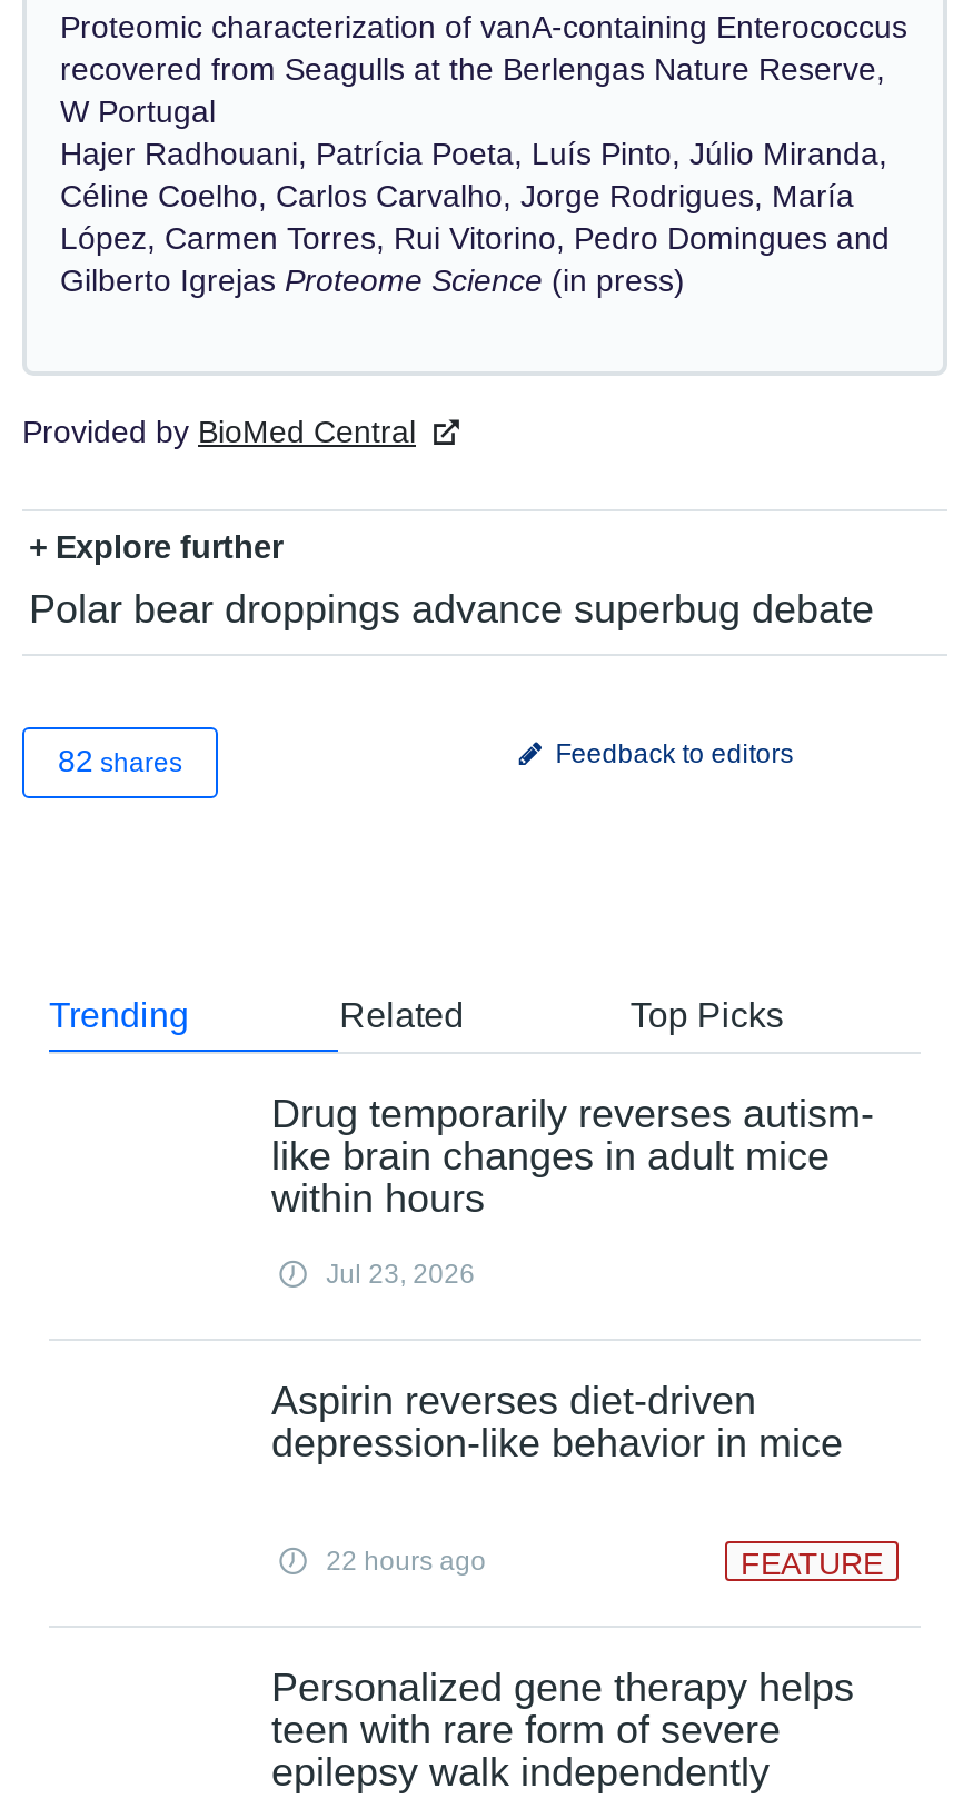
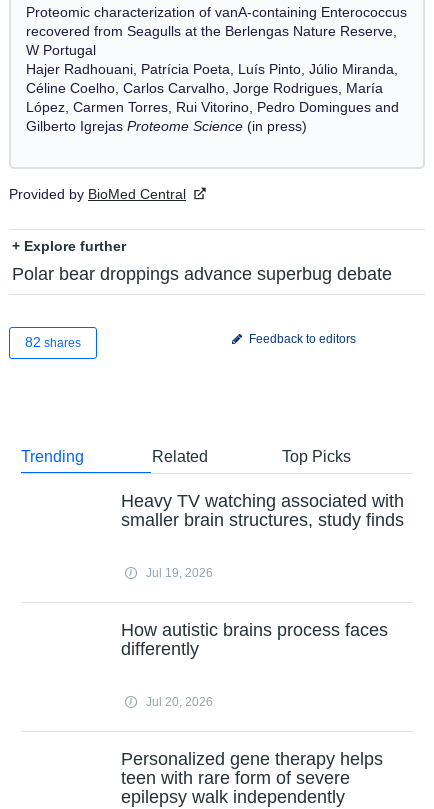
- Drug temporarily reverses autism-
- like brain changes in adult mice
- within hours
+ Heavy TV watching associated with
+ smaller brain structures, study finds

- Jul 23, 2026
+ Jul 19, 2026

- Aspirin reverses diet-driven
- depression-like behavior in mice
+ How autistic brains process faces
+ differently

- 22 hours ago
- FEATURE
+ Jul 20, 2026
